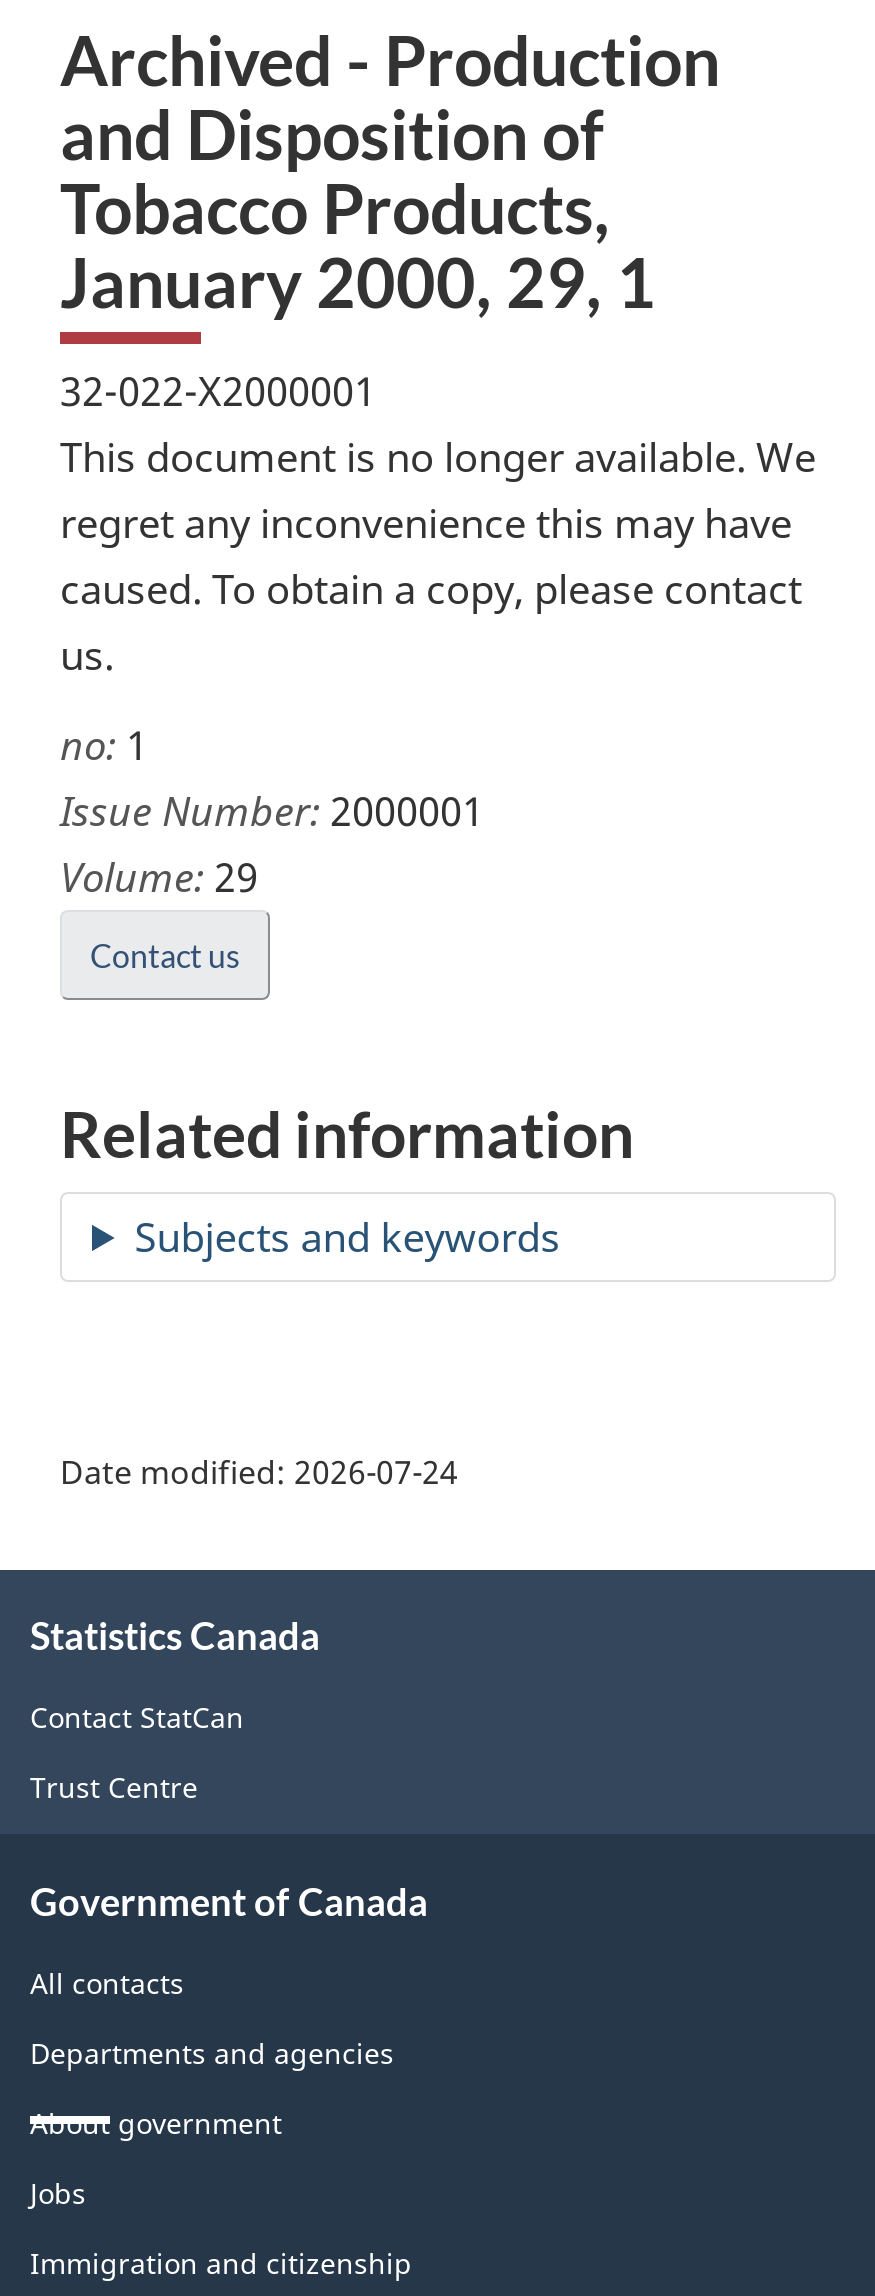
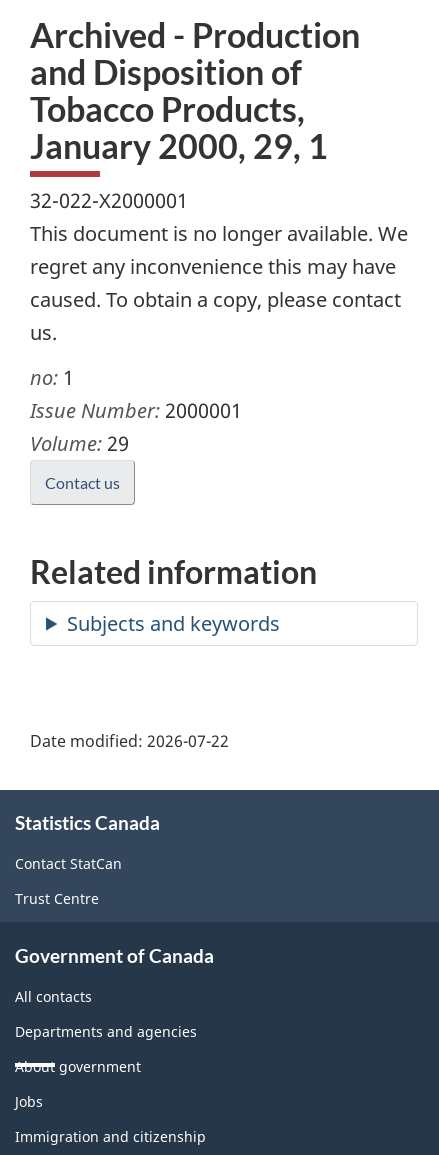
- Date modified: 2026-07-24
+ Date modified: 2026-07-22
